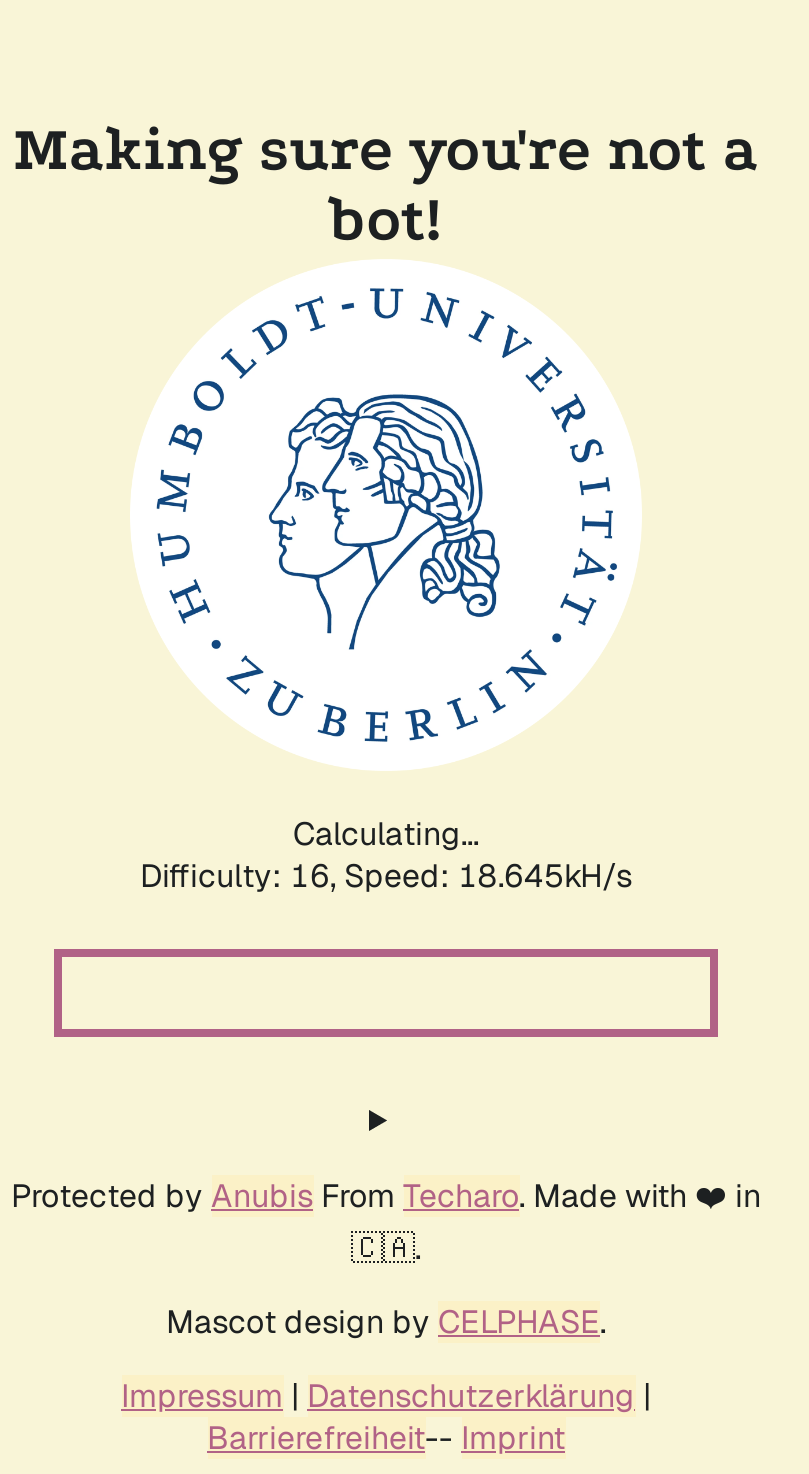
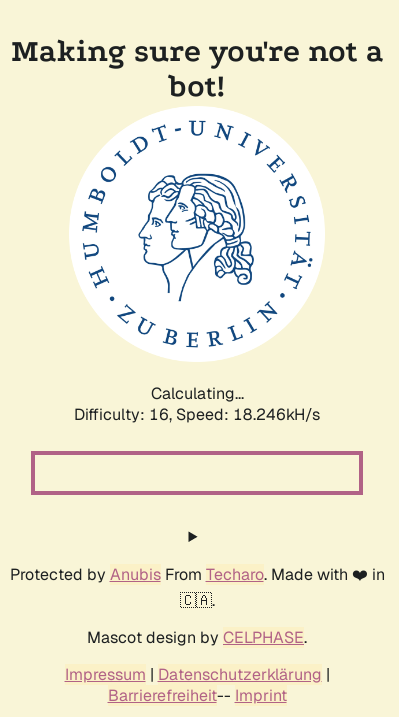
- Difficulty: 16, Speed: 18.645kH/s
+ Difficulty: 16, Speed: 18.246kH/s
